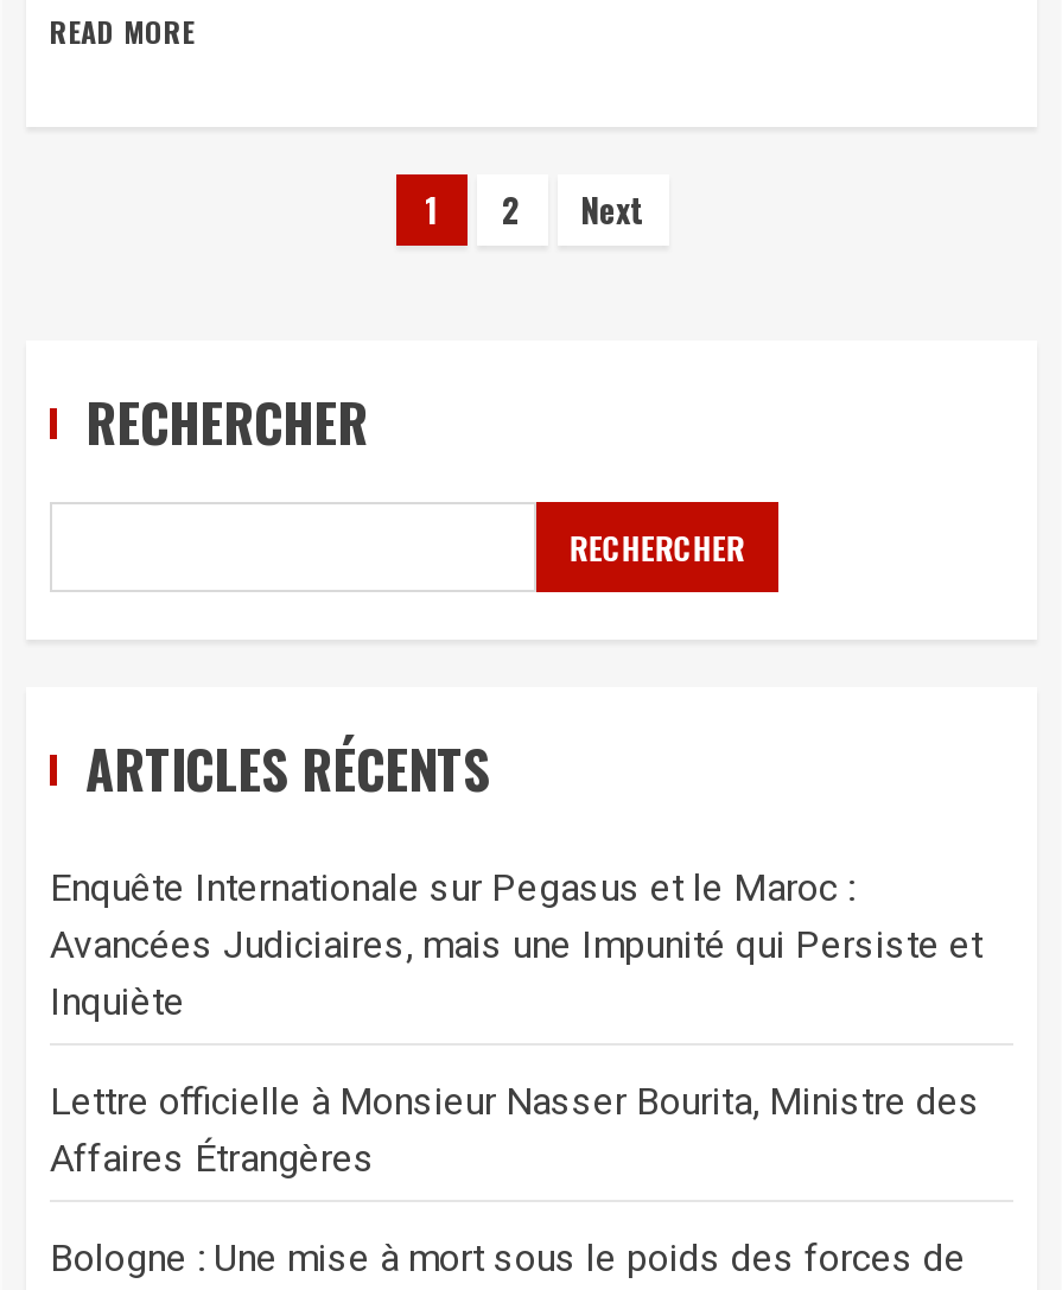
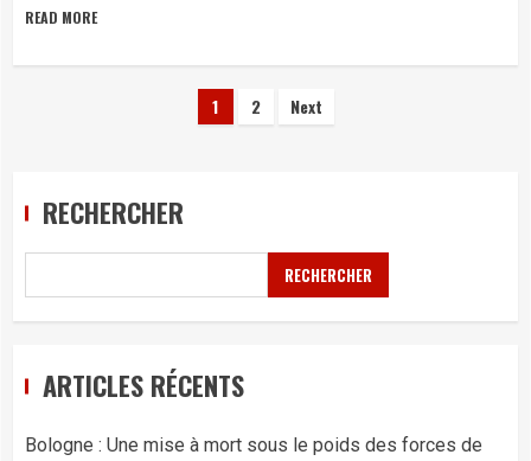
- Enquête Internationale sur Pegasus et le Maroc :
- Avancées Judiciaires, mais une Impunité qui Persiste et
- Inquiète
- Lettre officielle à Monsieur Nasser Bourita, Ministre des
- Affaires Étrangères
